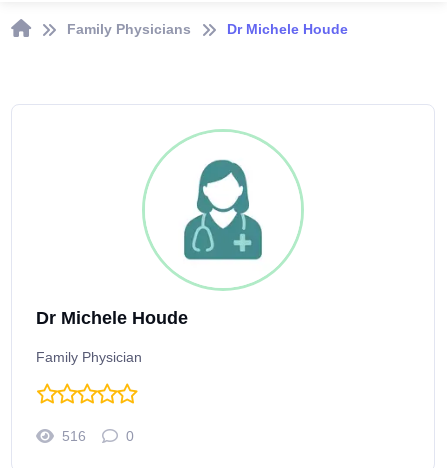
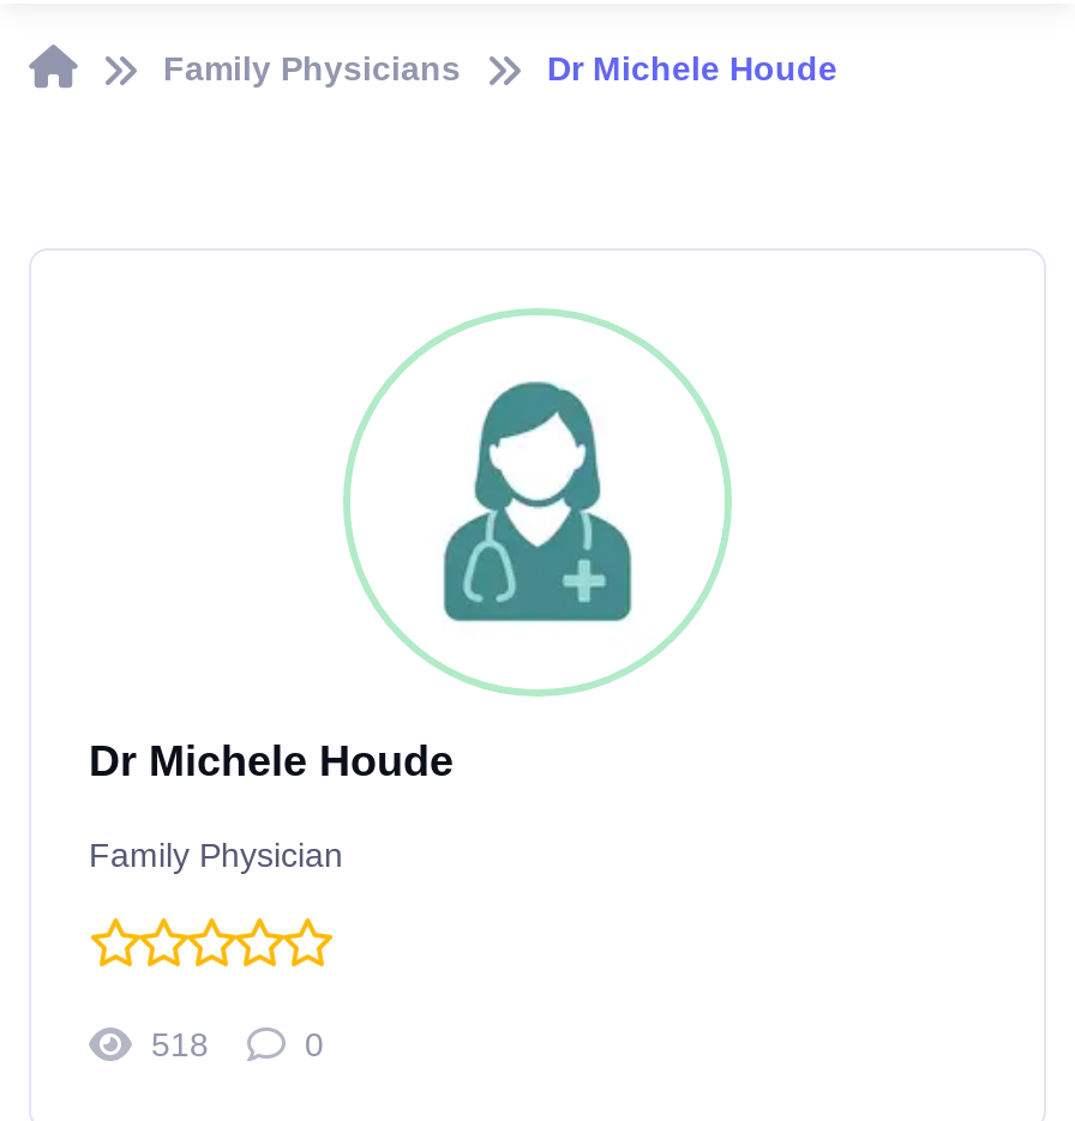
- 516
+ 518
